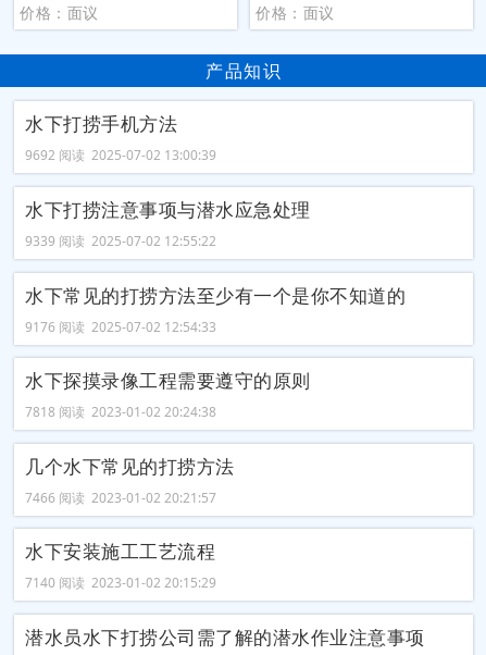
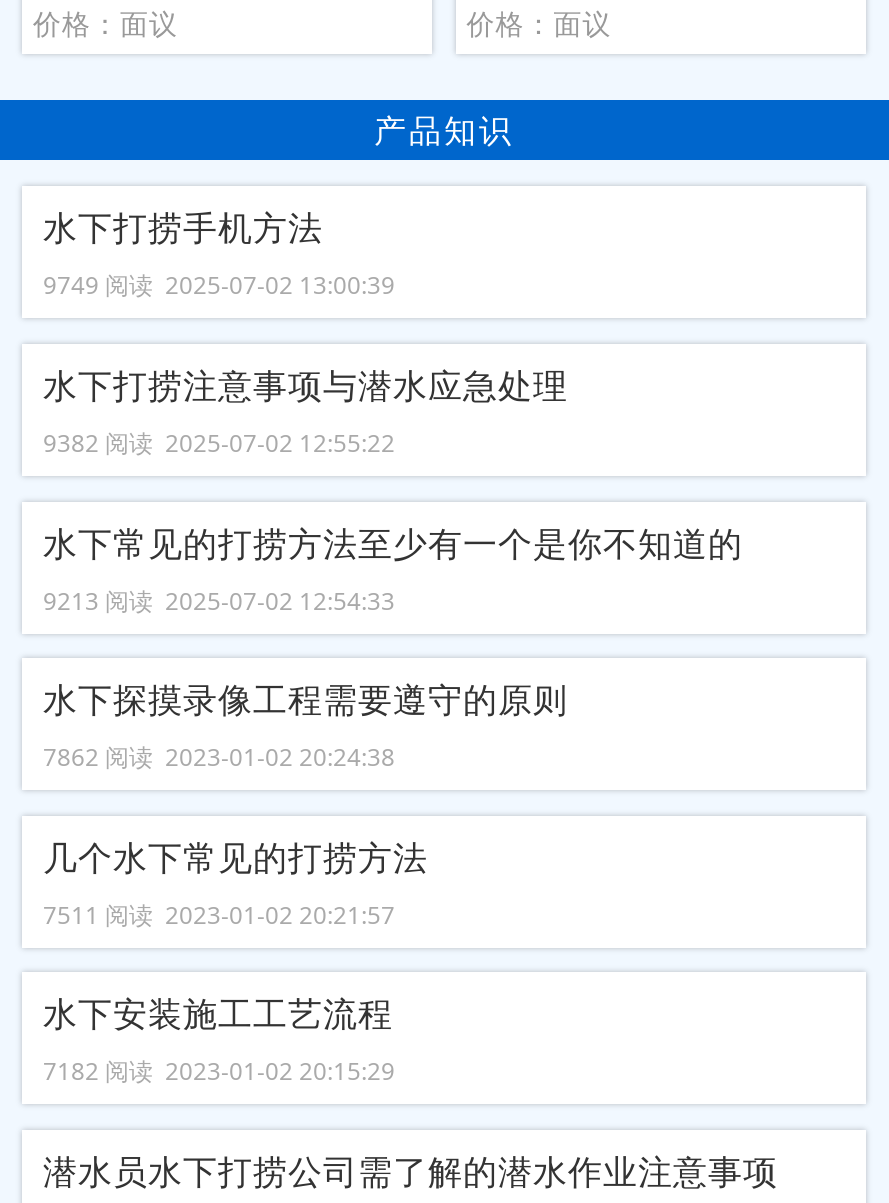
- 9692 阅读 2025-07-02 13:00:39
+ 9749 阅读 2025-07-02 13:00:39

- 9339 阅读 2025-07-02 12:55:22
+ 9382 阅读 2025-07-02 12:55:22

- 9176 阅读 2025-07-02 12:54:33
+ 9213 阅读 2025-07-02 12:54:33

- 7818 阅读 2023-01-02 20:24:38
+ 7862 阅读 2023-01-02 20:24:38

- 7466 阅读 2023-01-02 20:21:57
+ 7511 阅读 2023-01-02 20:21:57

- 7140 阅读 2023-01-02 20:15:29
+ 7182 阅读 2023-01-02 20:15:29
